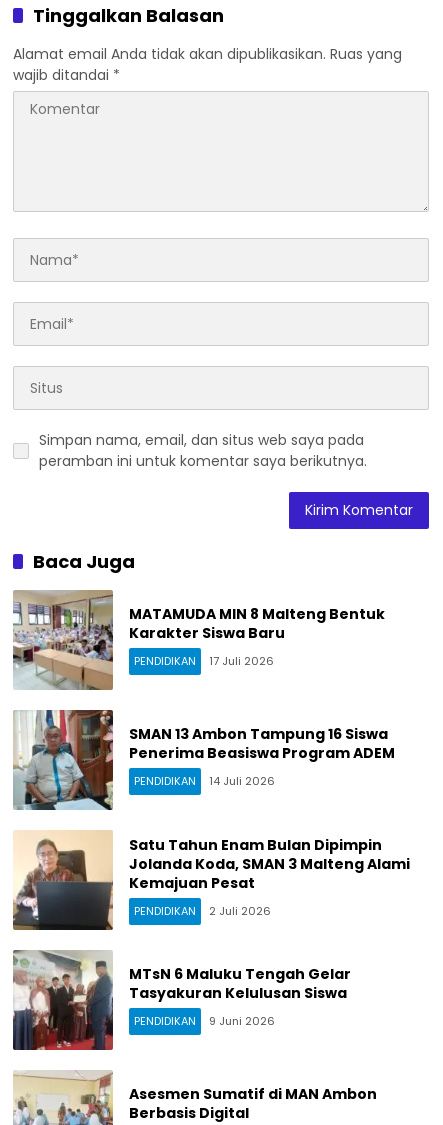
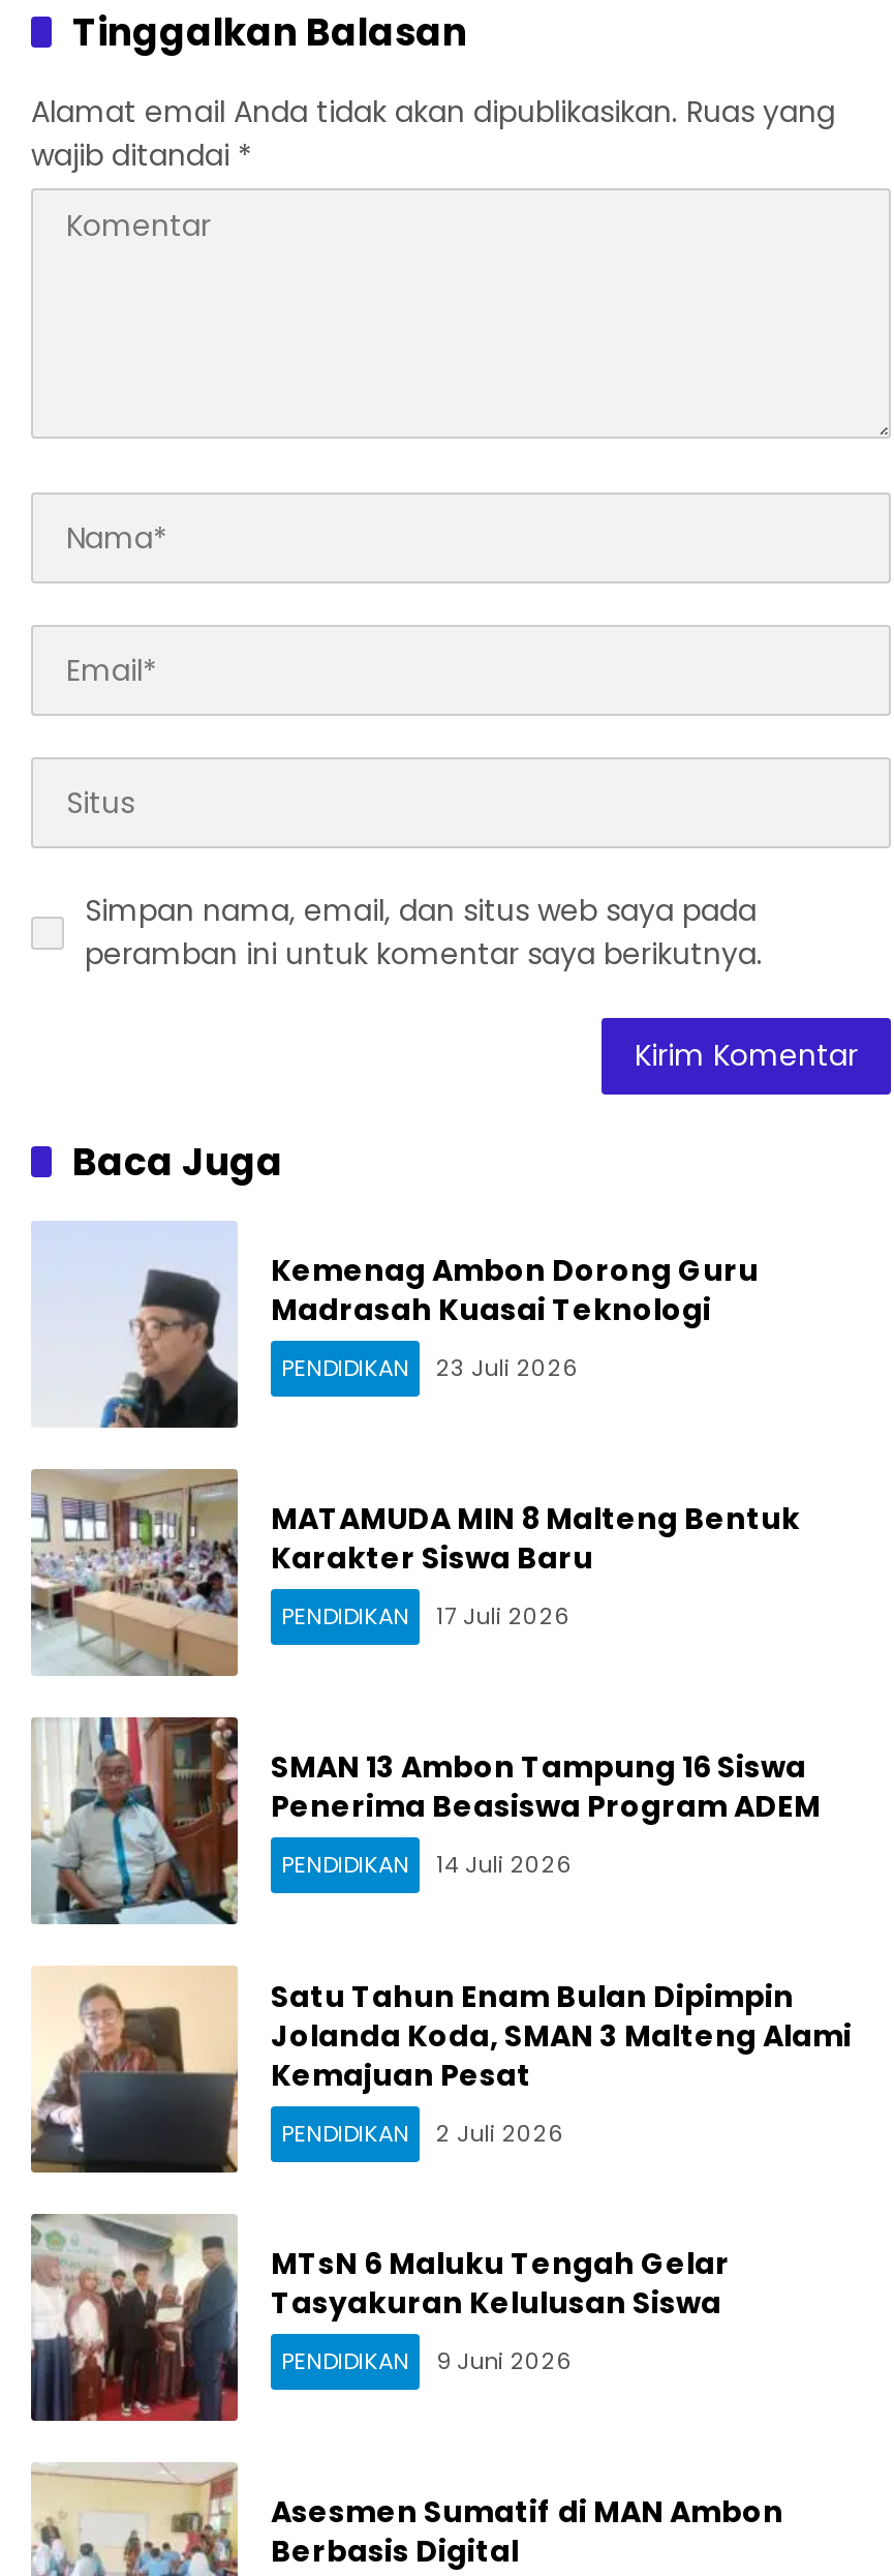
+ [image]
+ Kemenag Ambon Dorong Guru
+ Madrasah Kuasai Teknologi
+ PENDIDIKAN
+ 23 Juli 2026
